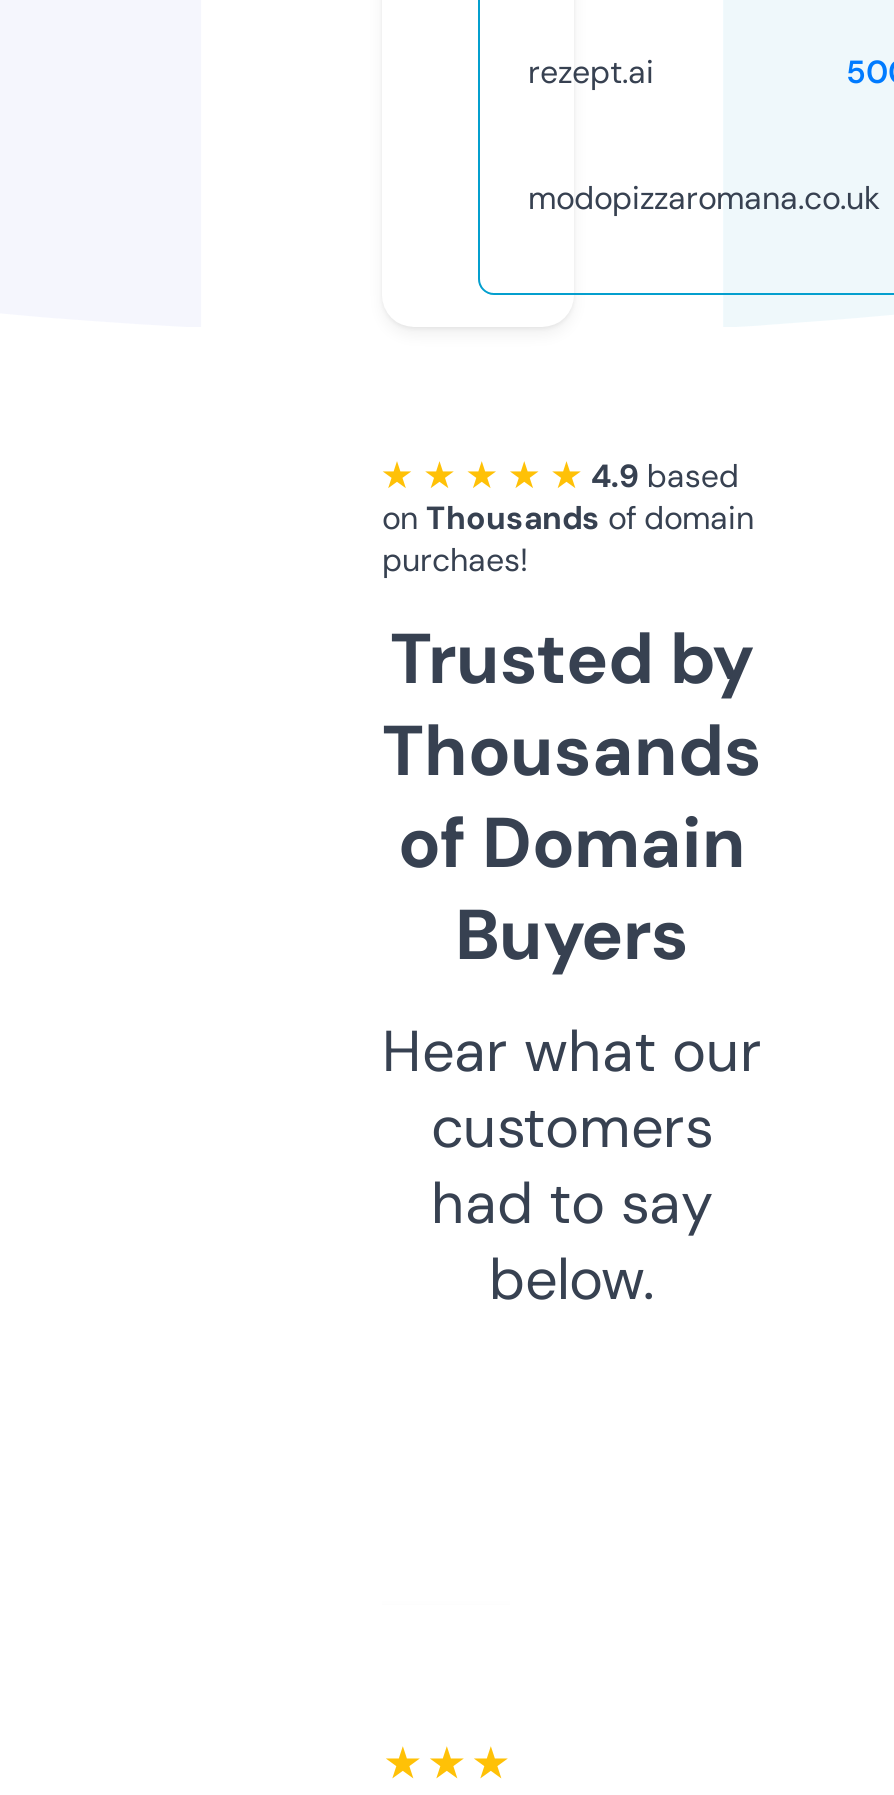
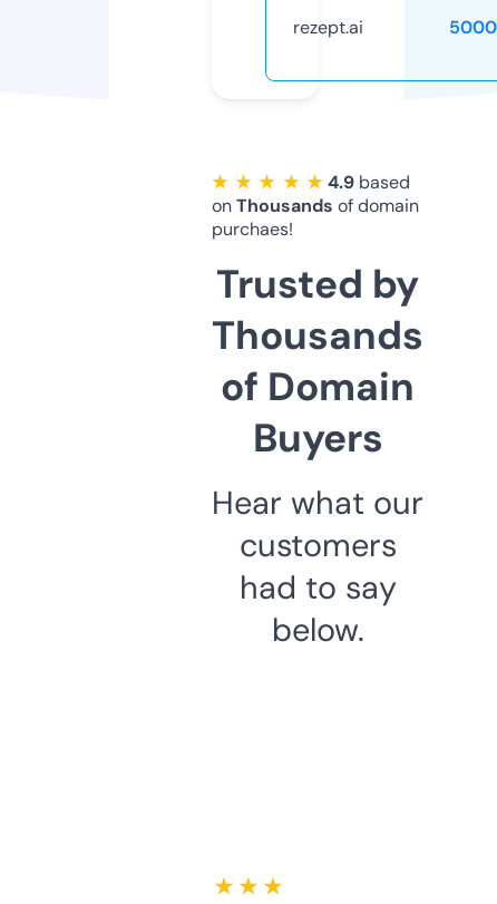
- modopizzaromana.co.uk
